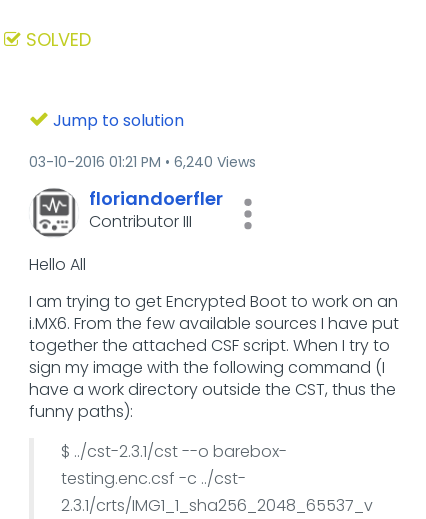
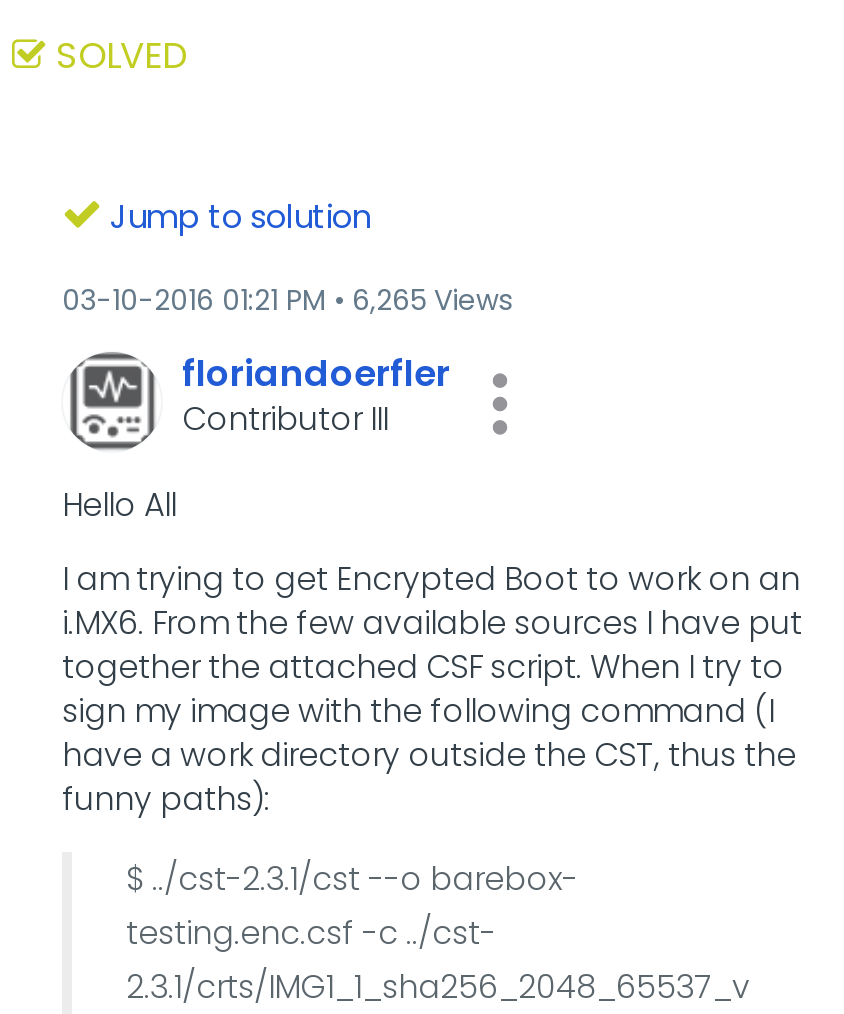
- 03-10-2016 01:21 PM 6,240 Views
+ 03-10-2016 01:21 PM 6,265 Views
